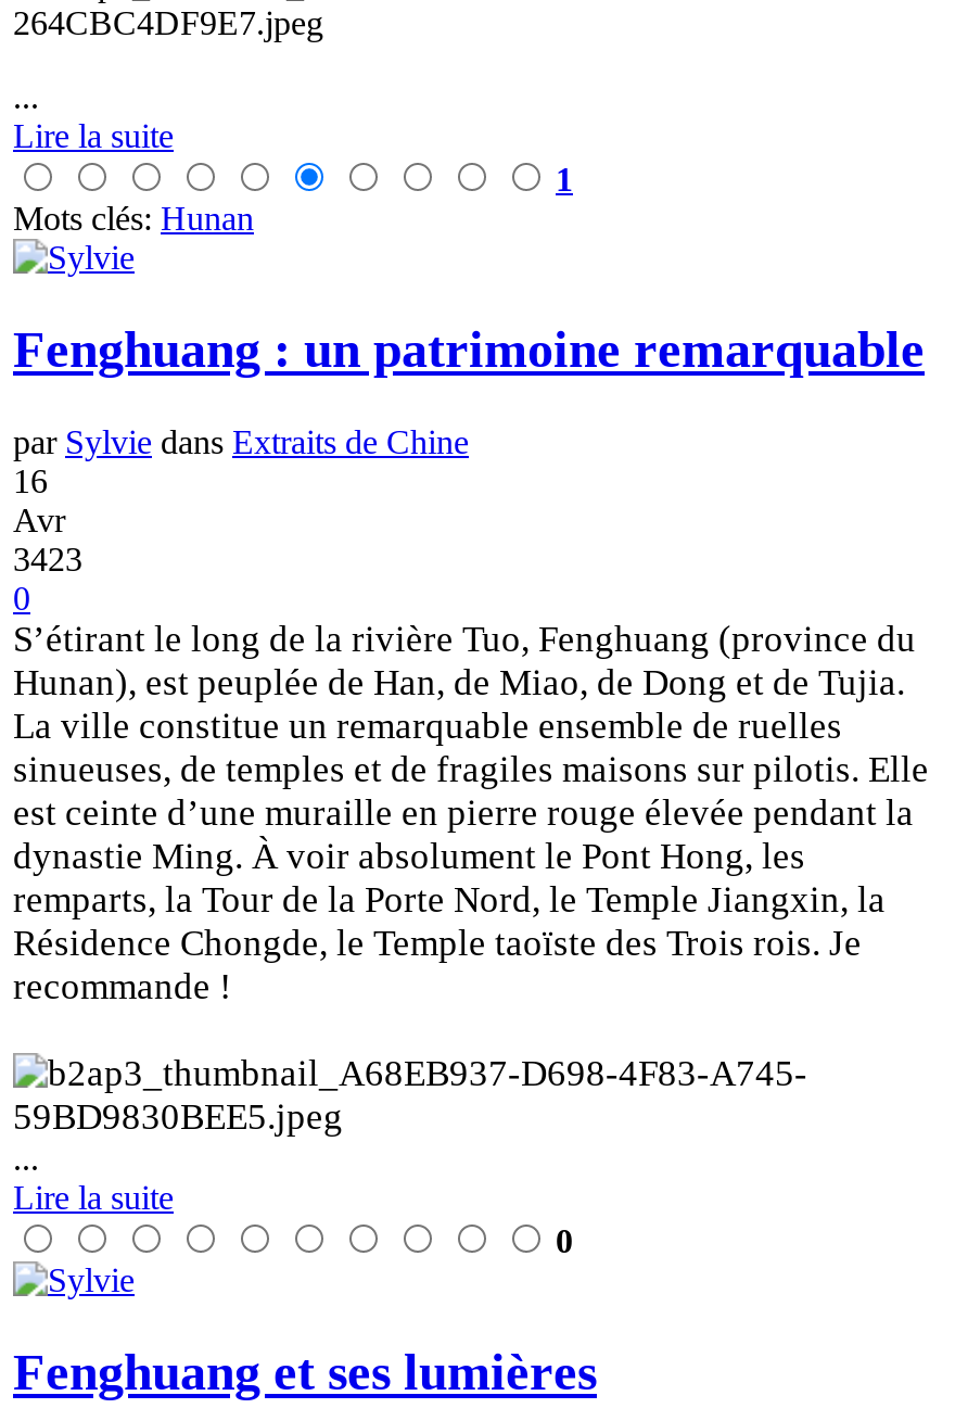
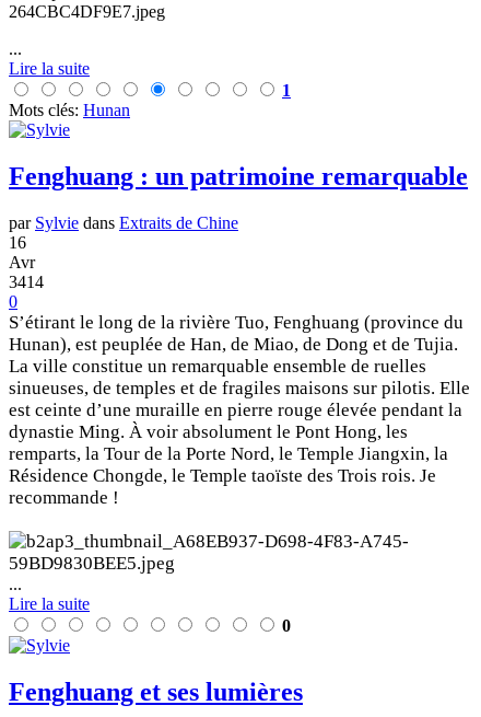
- 3423
+ 3414
